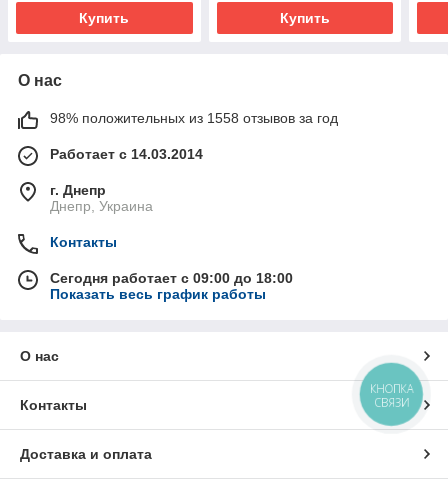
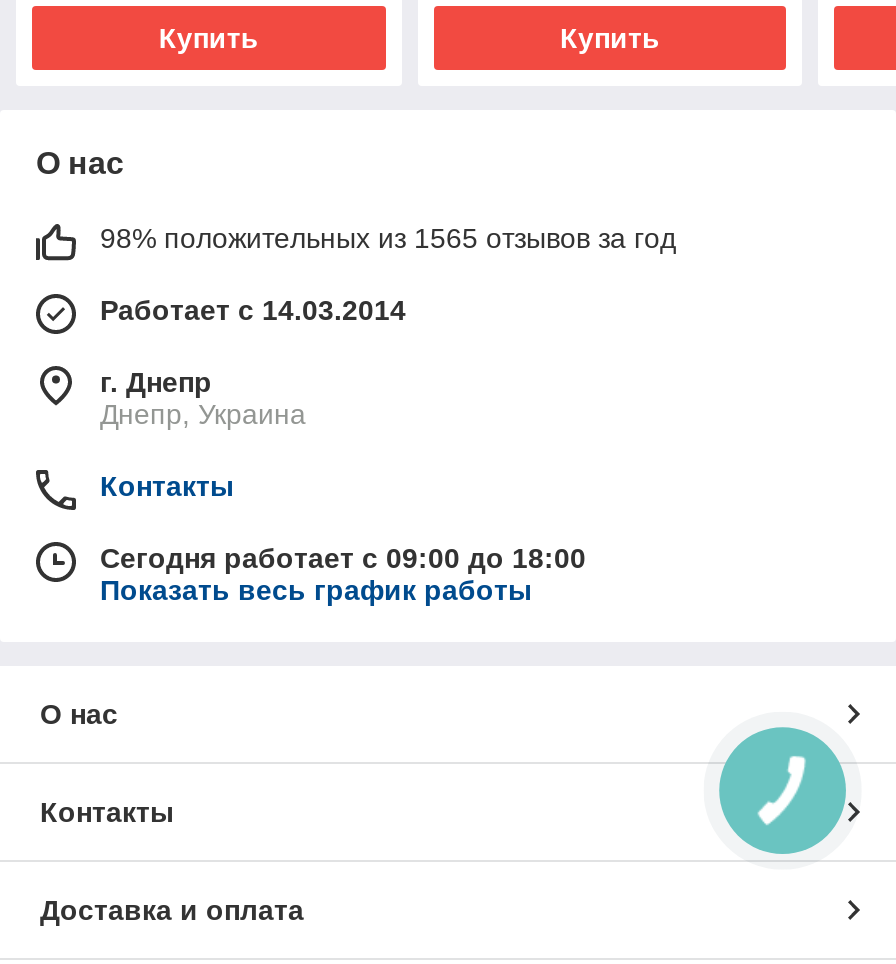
- 98% положительных из 1558 отзывов за год
+ 98% положительных из 1565 отзывов за год

- КНОПКА
- СВЯЗИ
